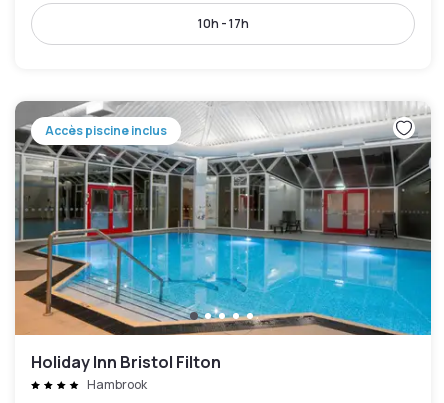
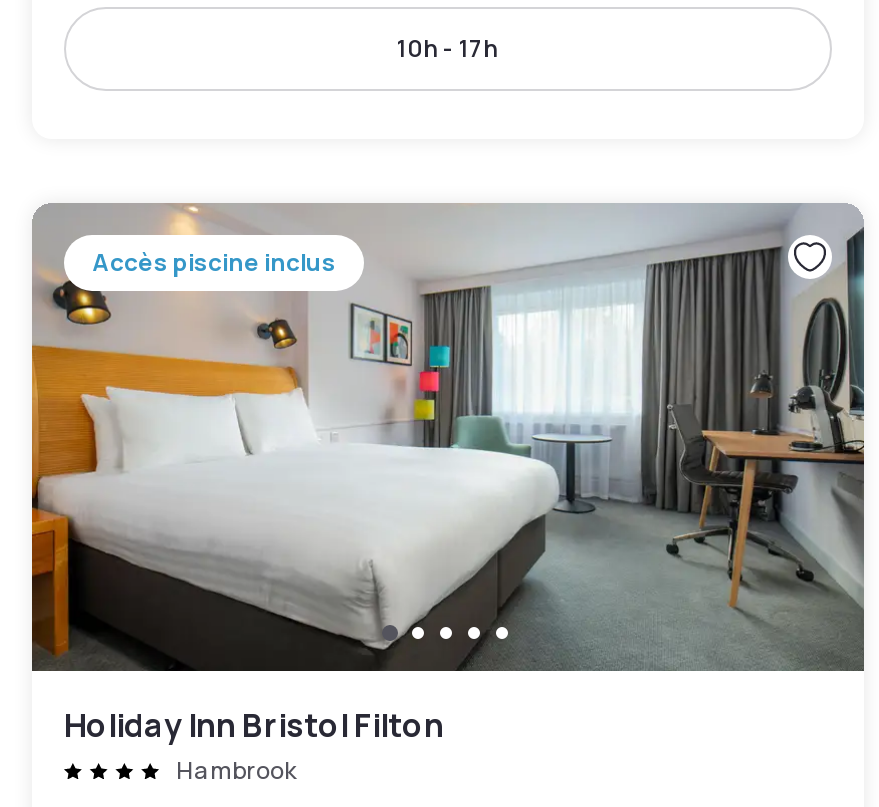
- [image]
+ [image]
